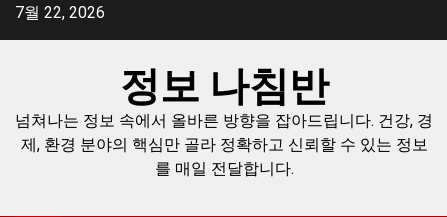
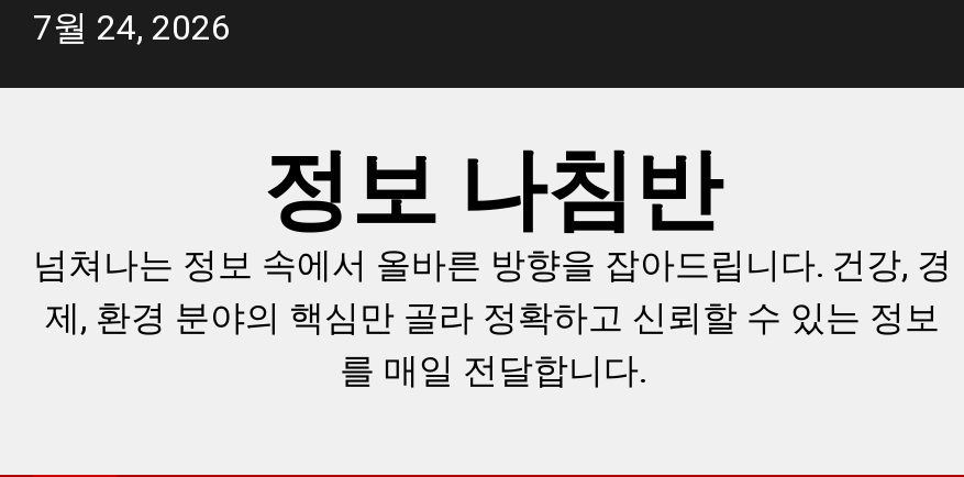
- 7월 22, 2026
+ 7월 24, 2026
